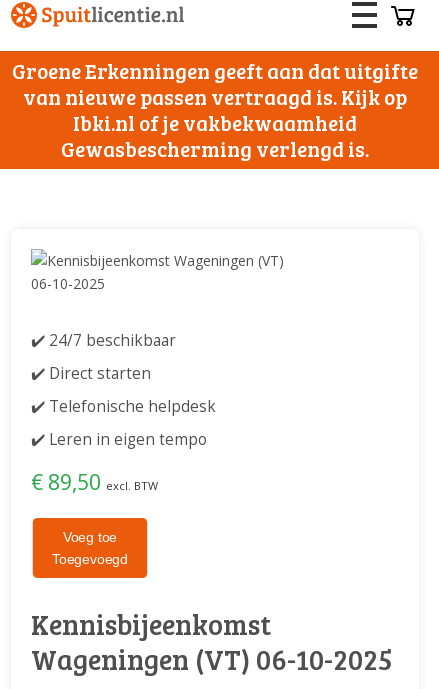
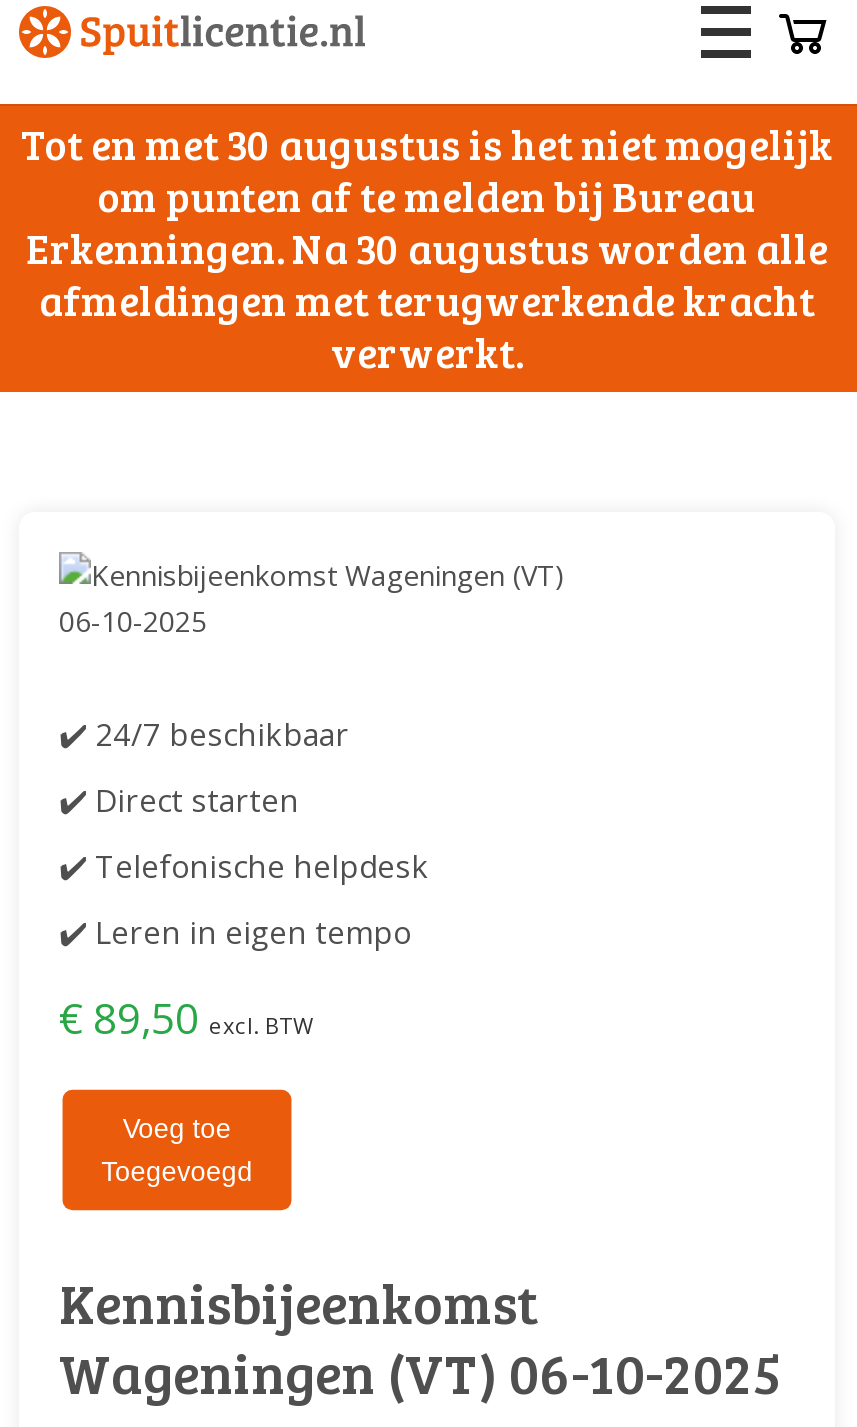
- Groene Erkenningen geeft aan dat uitgifte
- van nieuwe passen vertraagd is. Kijk op
- Ibki.nl of je vakbekwaamheid
- Gewasbescherming verlengd is.
+ Tot en met 30 augustus is het niet mogelijk
+ om punten af te melden bij Bureau
+ Erkenningen. Na 30 augustus worden alle
+ afmeldingen met terugwerkende kracht
+ verwerkt.
